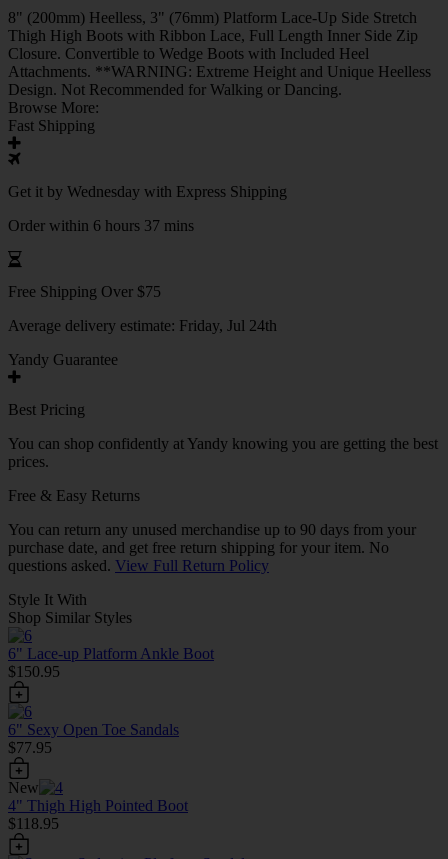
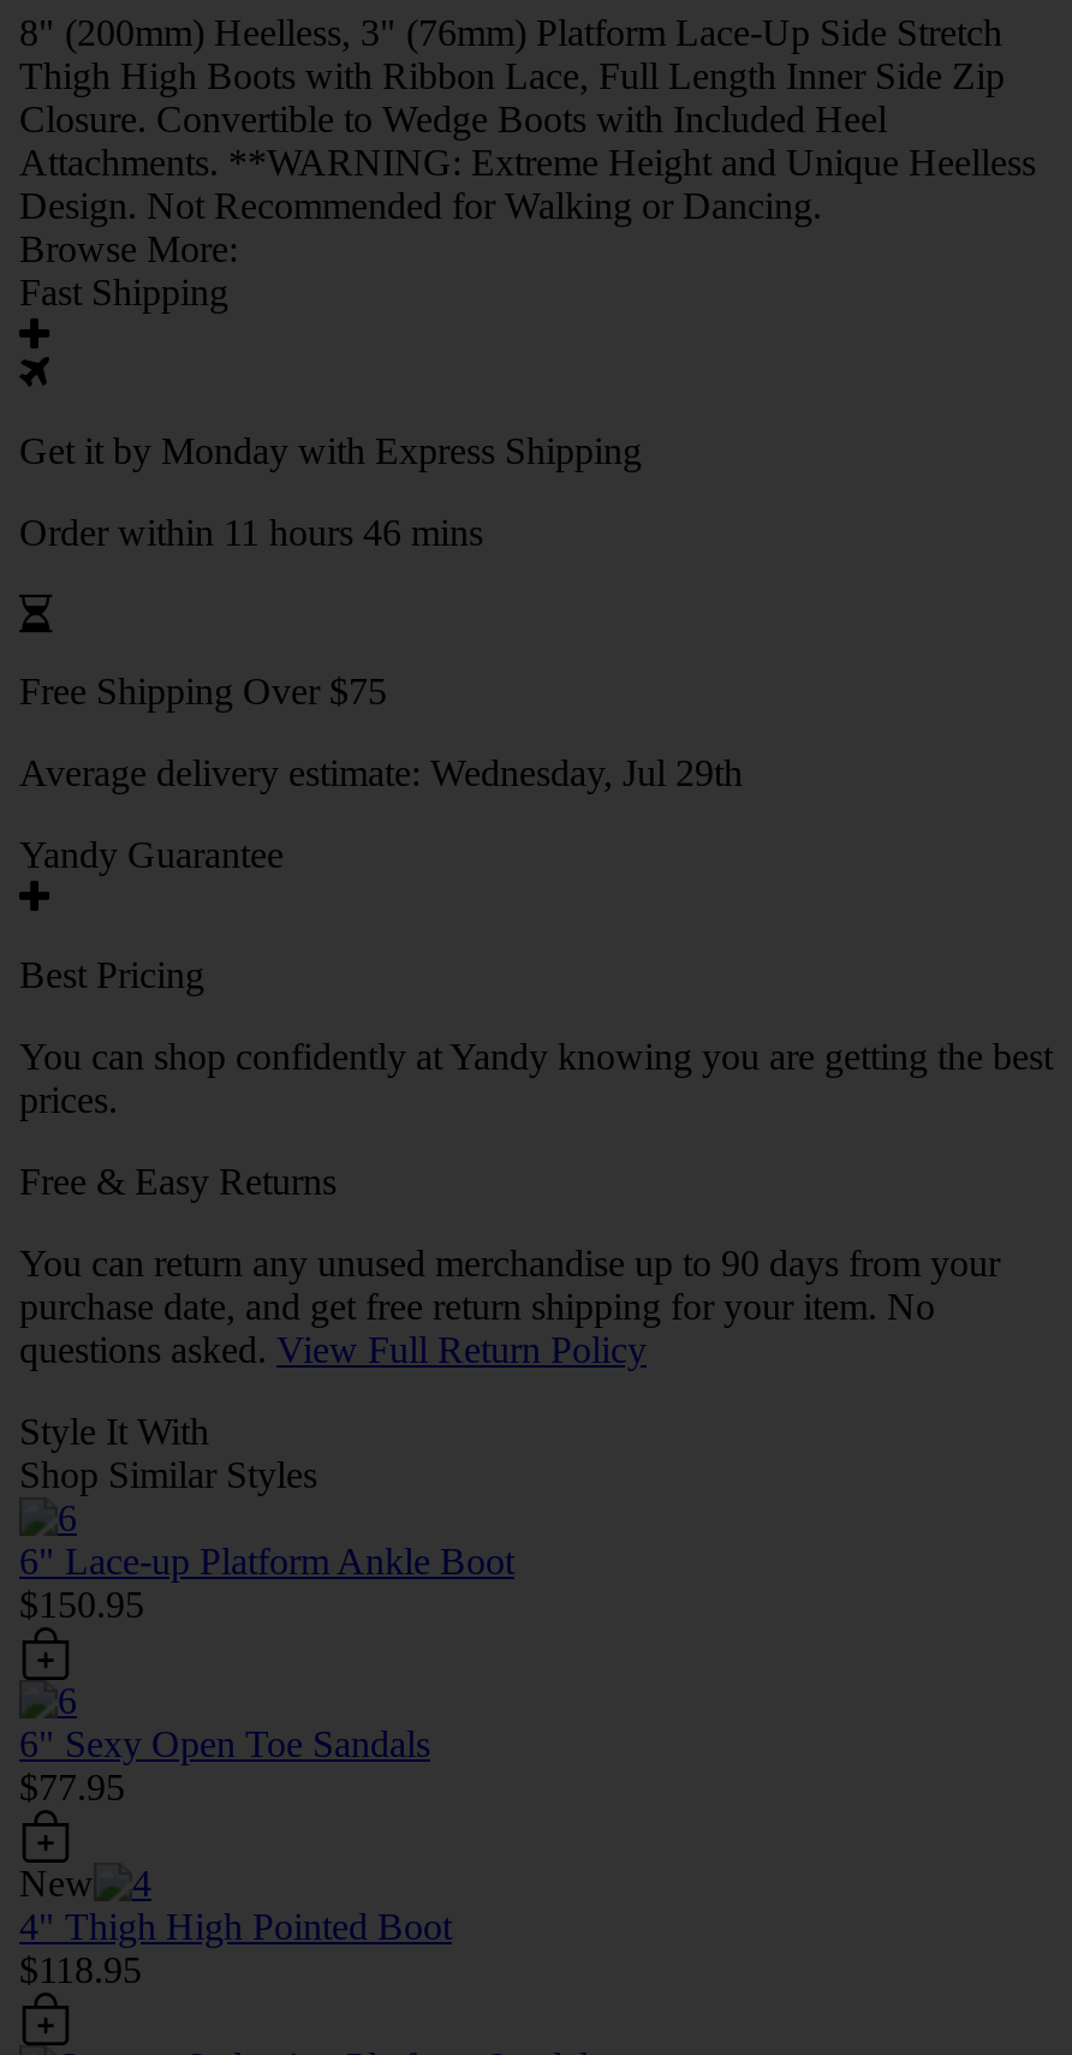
- Get it by Wednesday with Express Shipping
+ Get it by Monday with Express Shipping

- Order within 6 hours 37 mins
+ Order within 11 hours 46 mins

- Average delivery estimate: Friday, Jul 24th
+ Average delivery estimate: Wednesday, Jul 29th
